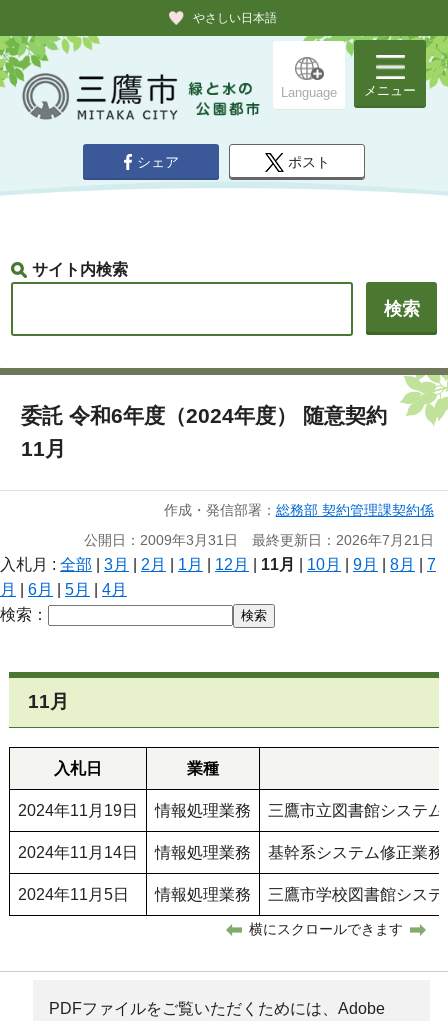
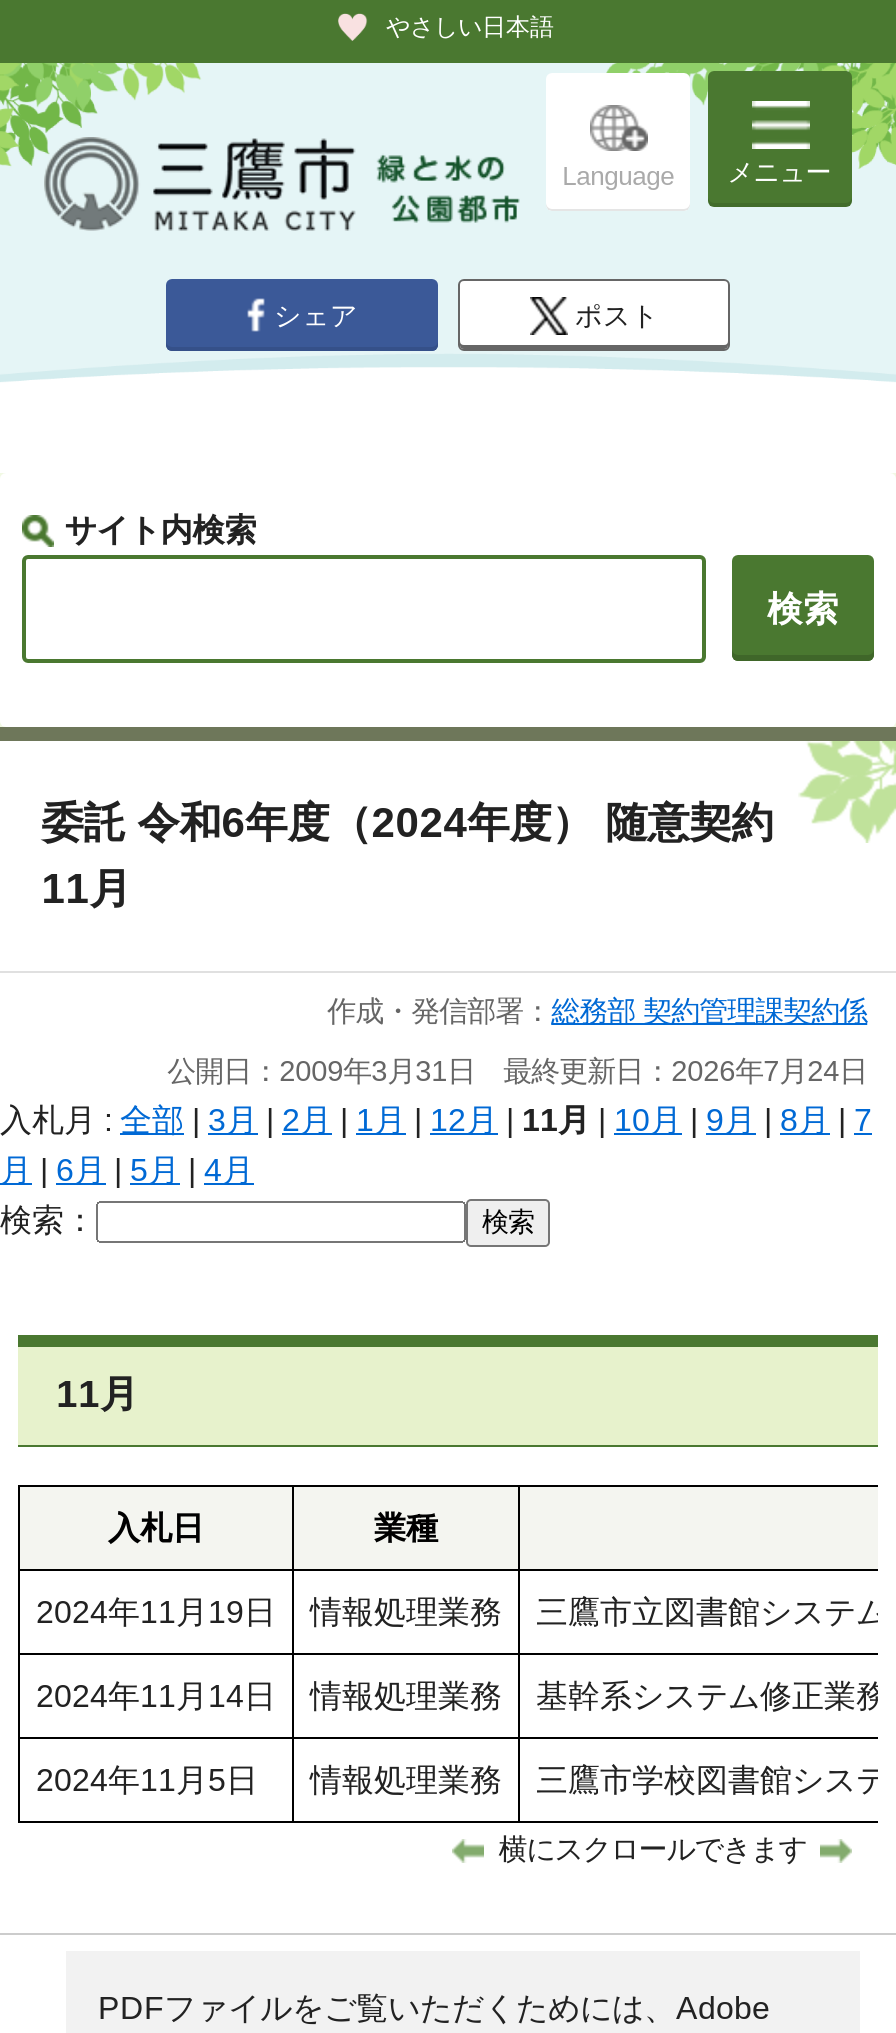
- 公開日：2009年3月31日 最終更新日：2026年7月21日
+ 公開日：2009年3月31日 最終更新日：2026年7月24日
